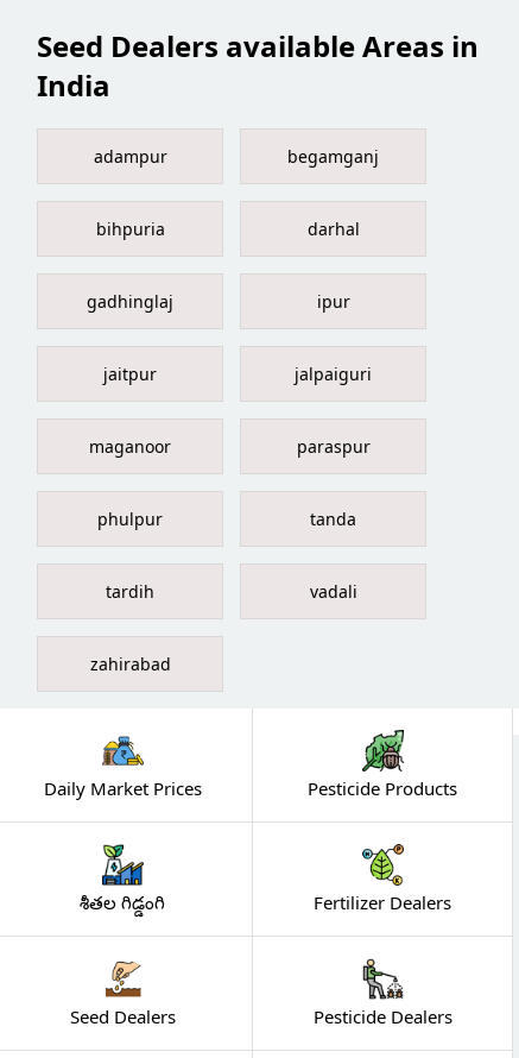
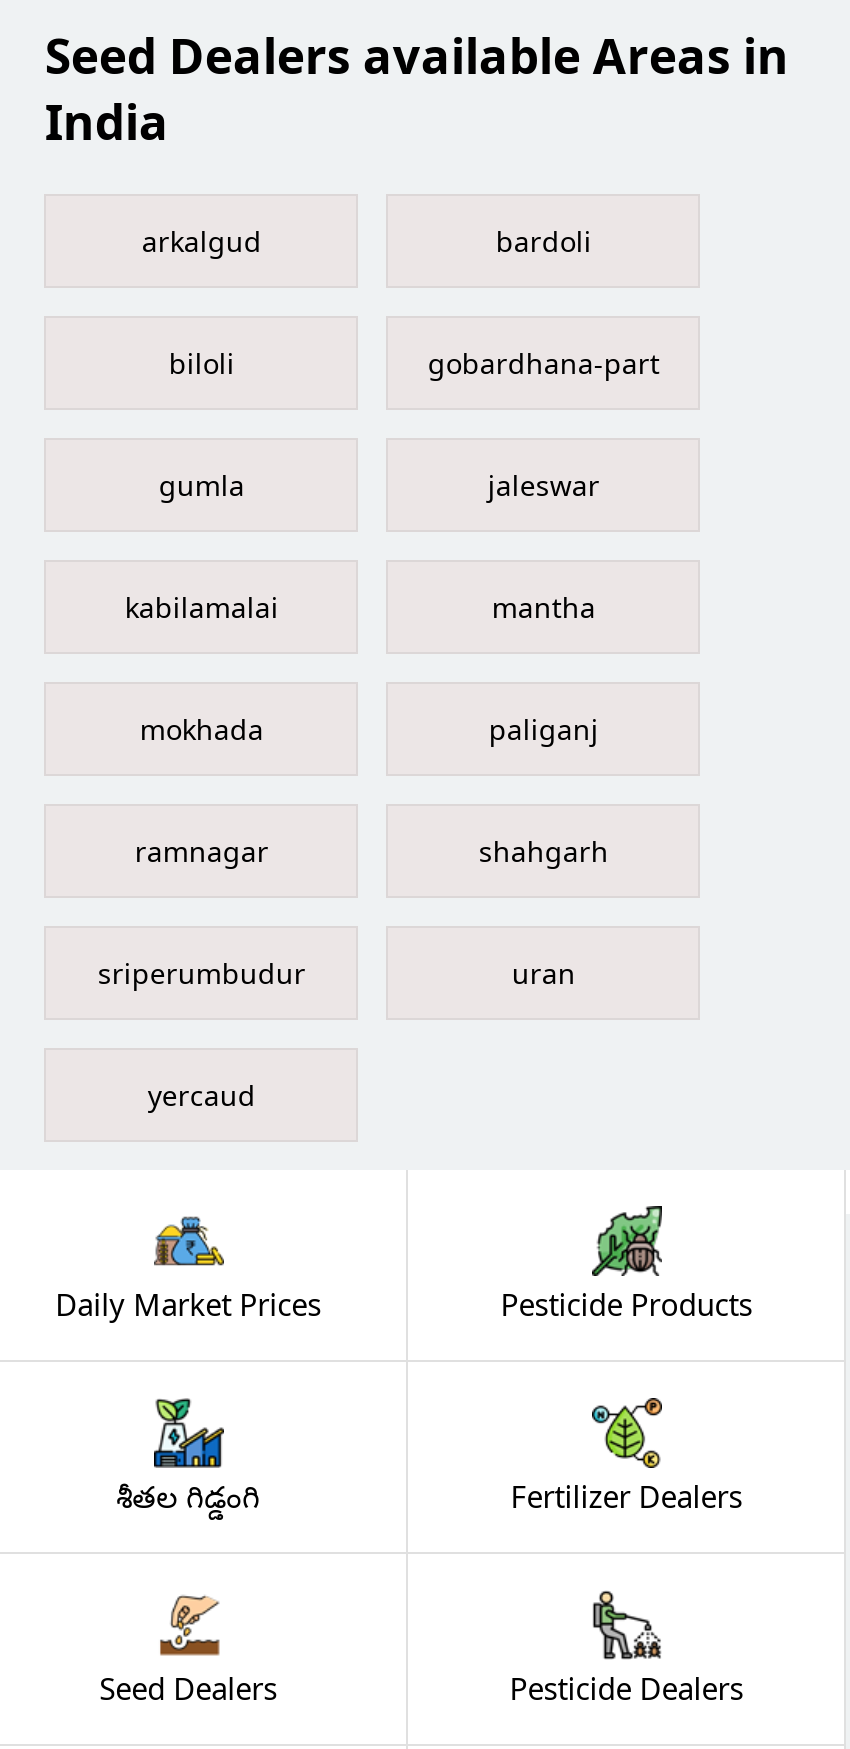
- adampur
- begamganj
+ arkalgud
+ bardoli

- bihpuria
- darhal
+ biloli
+ gobardhana-part

- gadhinglaj
- ipur
+ gumla
+ jaleswar

- jaitpur
- jalpaiguri
+ kabilamalai
+ mantha

- maganoor
- paraspur
+ mokhada
+ paliganj

- phulpur
- tanda
+ ramnagar
+ shahgarh

- tardih
- vadali
+ sriperumbudur
+ uran

- zahirabad
+ yercaud
